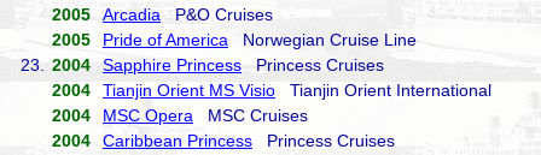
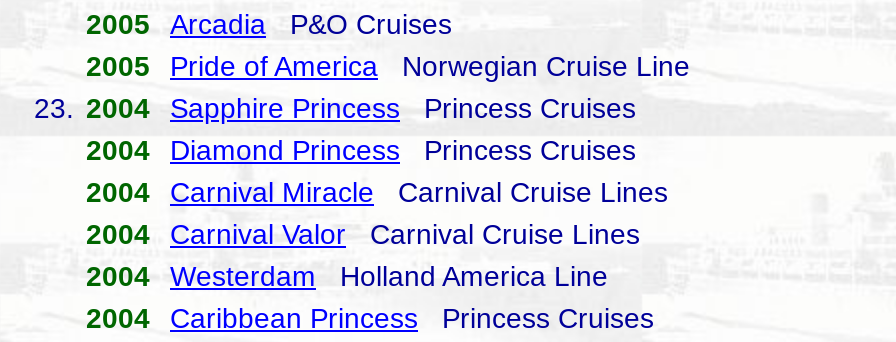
- Tianjin Orient MS Visio Tianjin Orient International
+ Diamond Princess Princess Cruises

- MSC Opera MSC Cruises
+ Carnival Miracle Carnival Cruise Lines
+ 2004
+ Carnival Valor Carnival Cruise Lines
+ 2004
+ Westerdam Holland America Line
